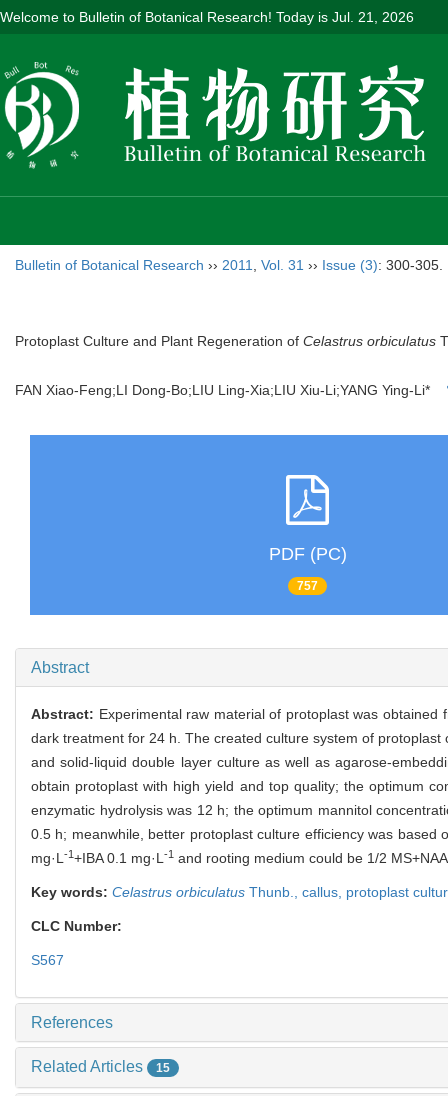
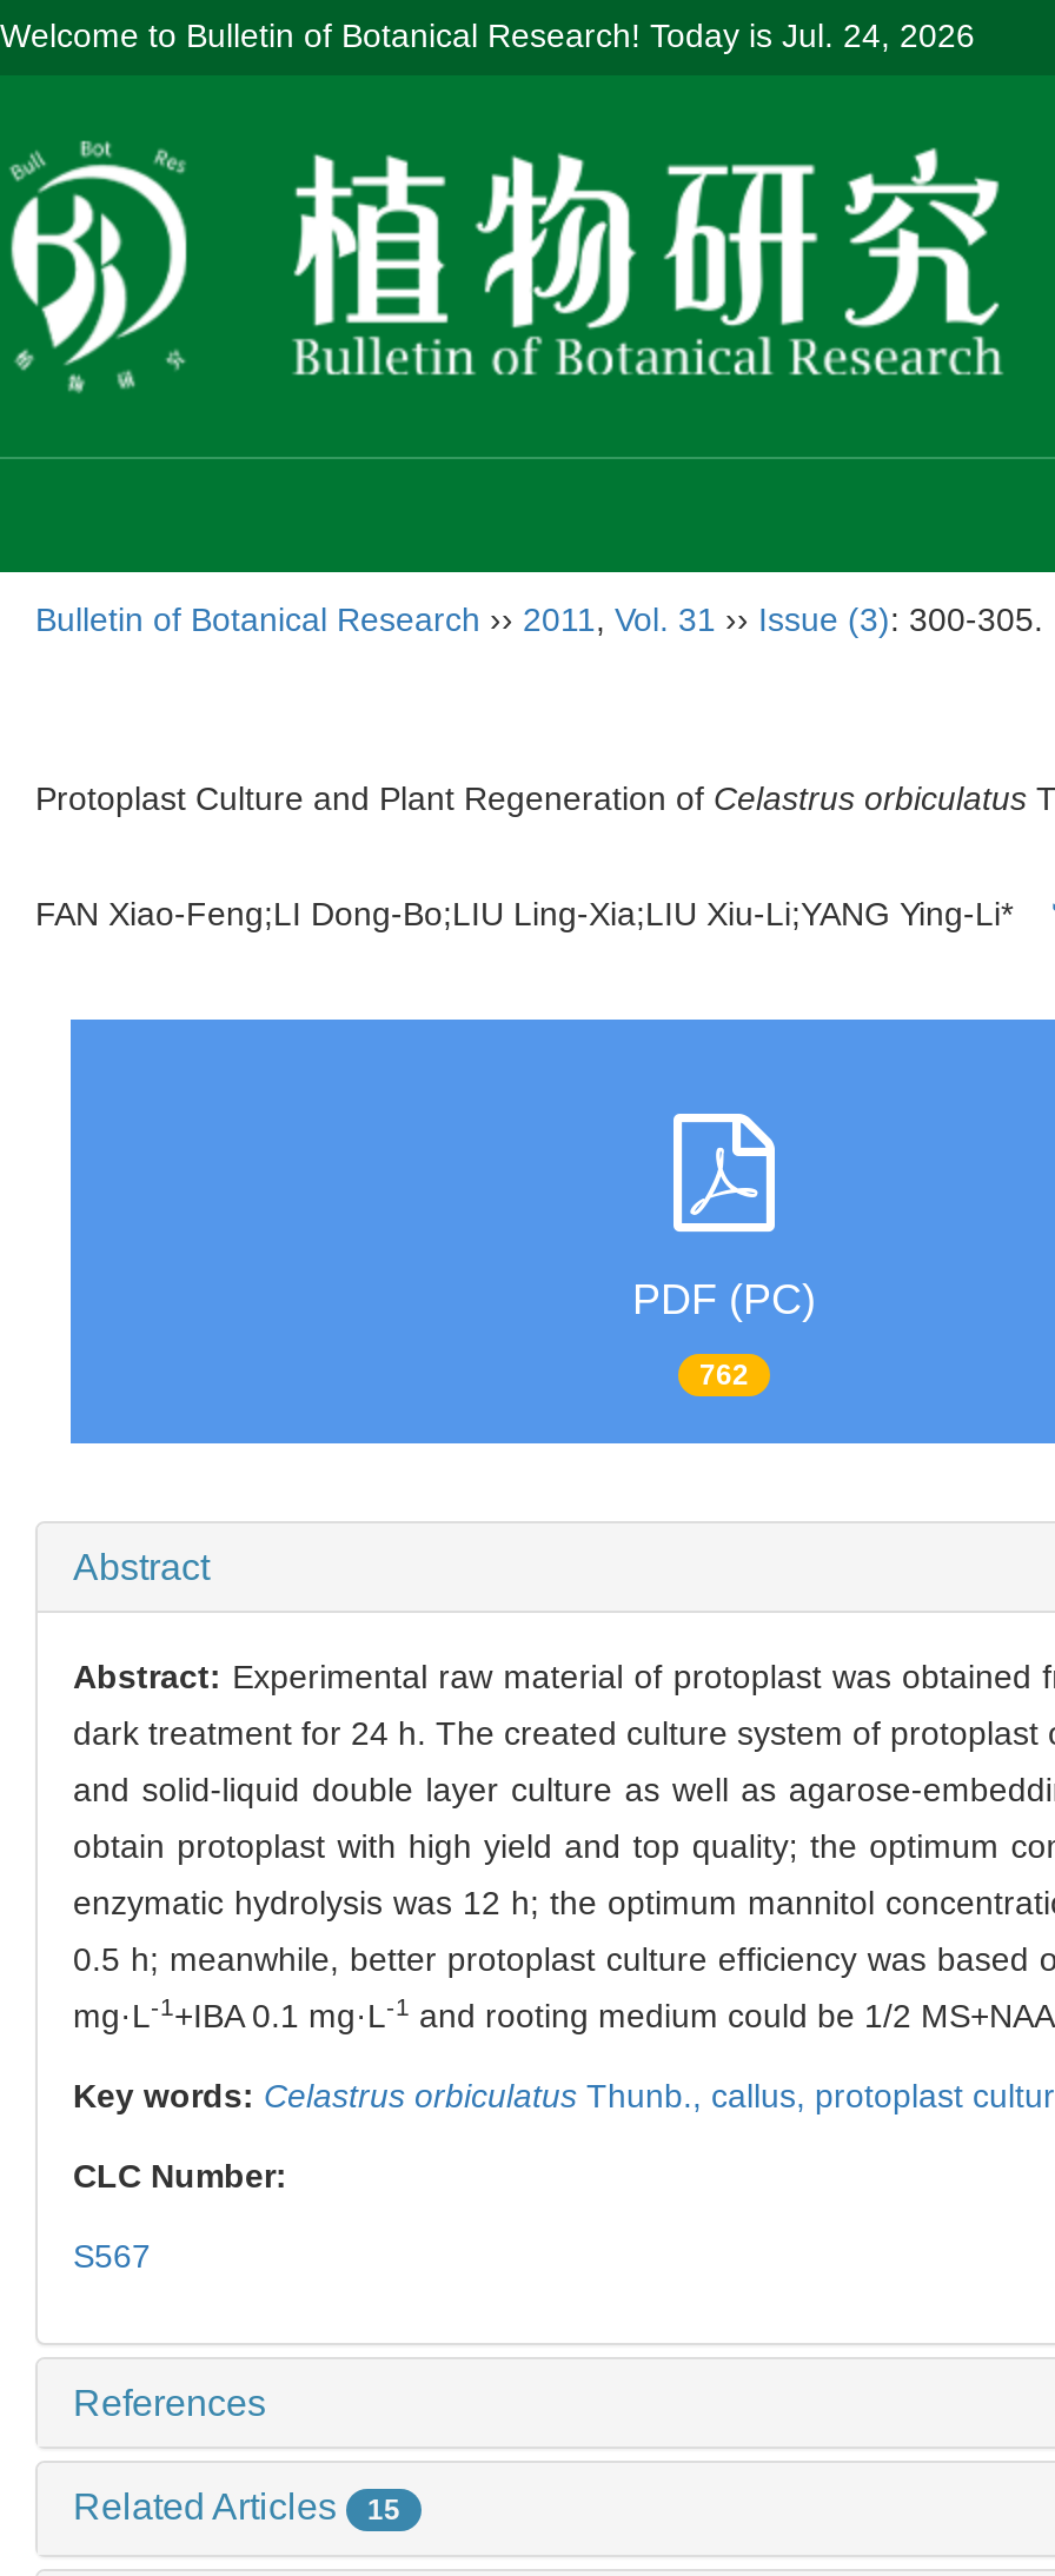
- Welcome to Bulletin of Botanical Research! Today is Jul. 21, 2026
+ Welcome to Bulletin of Botanical Research! Today is Jul. 24, 2026

- 757
+ 762
